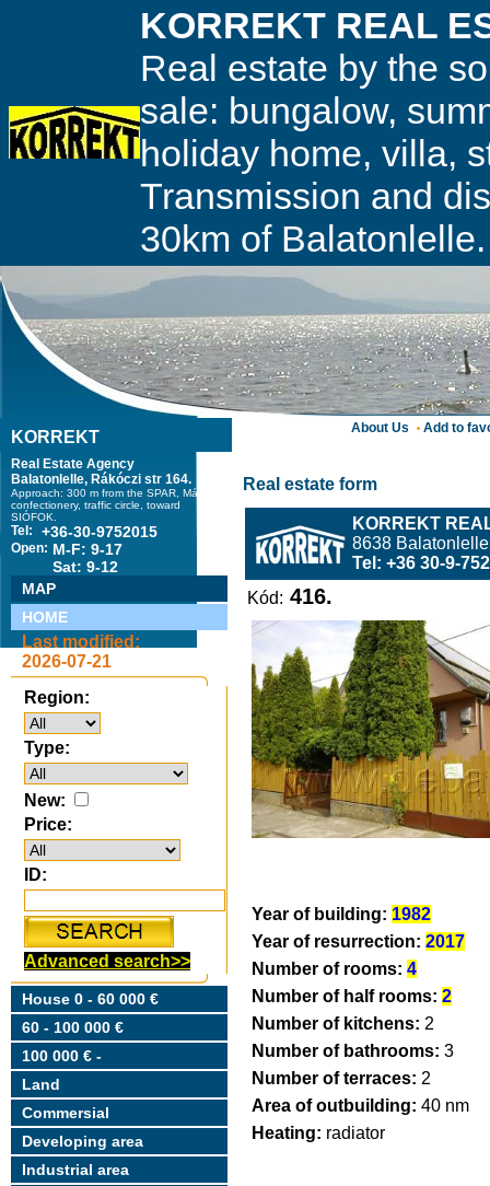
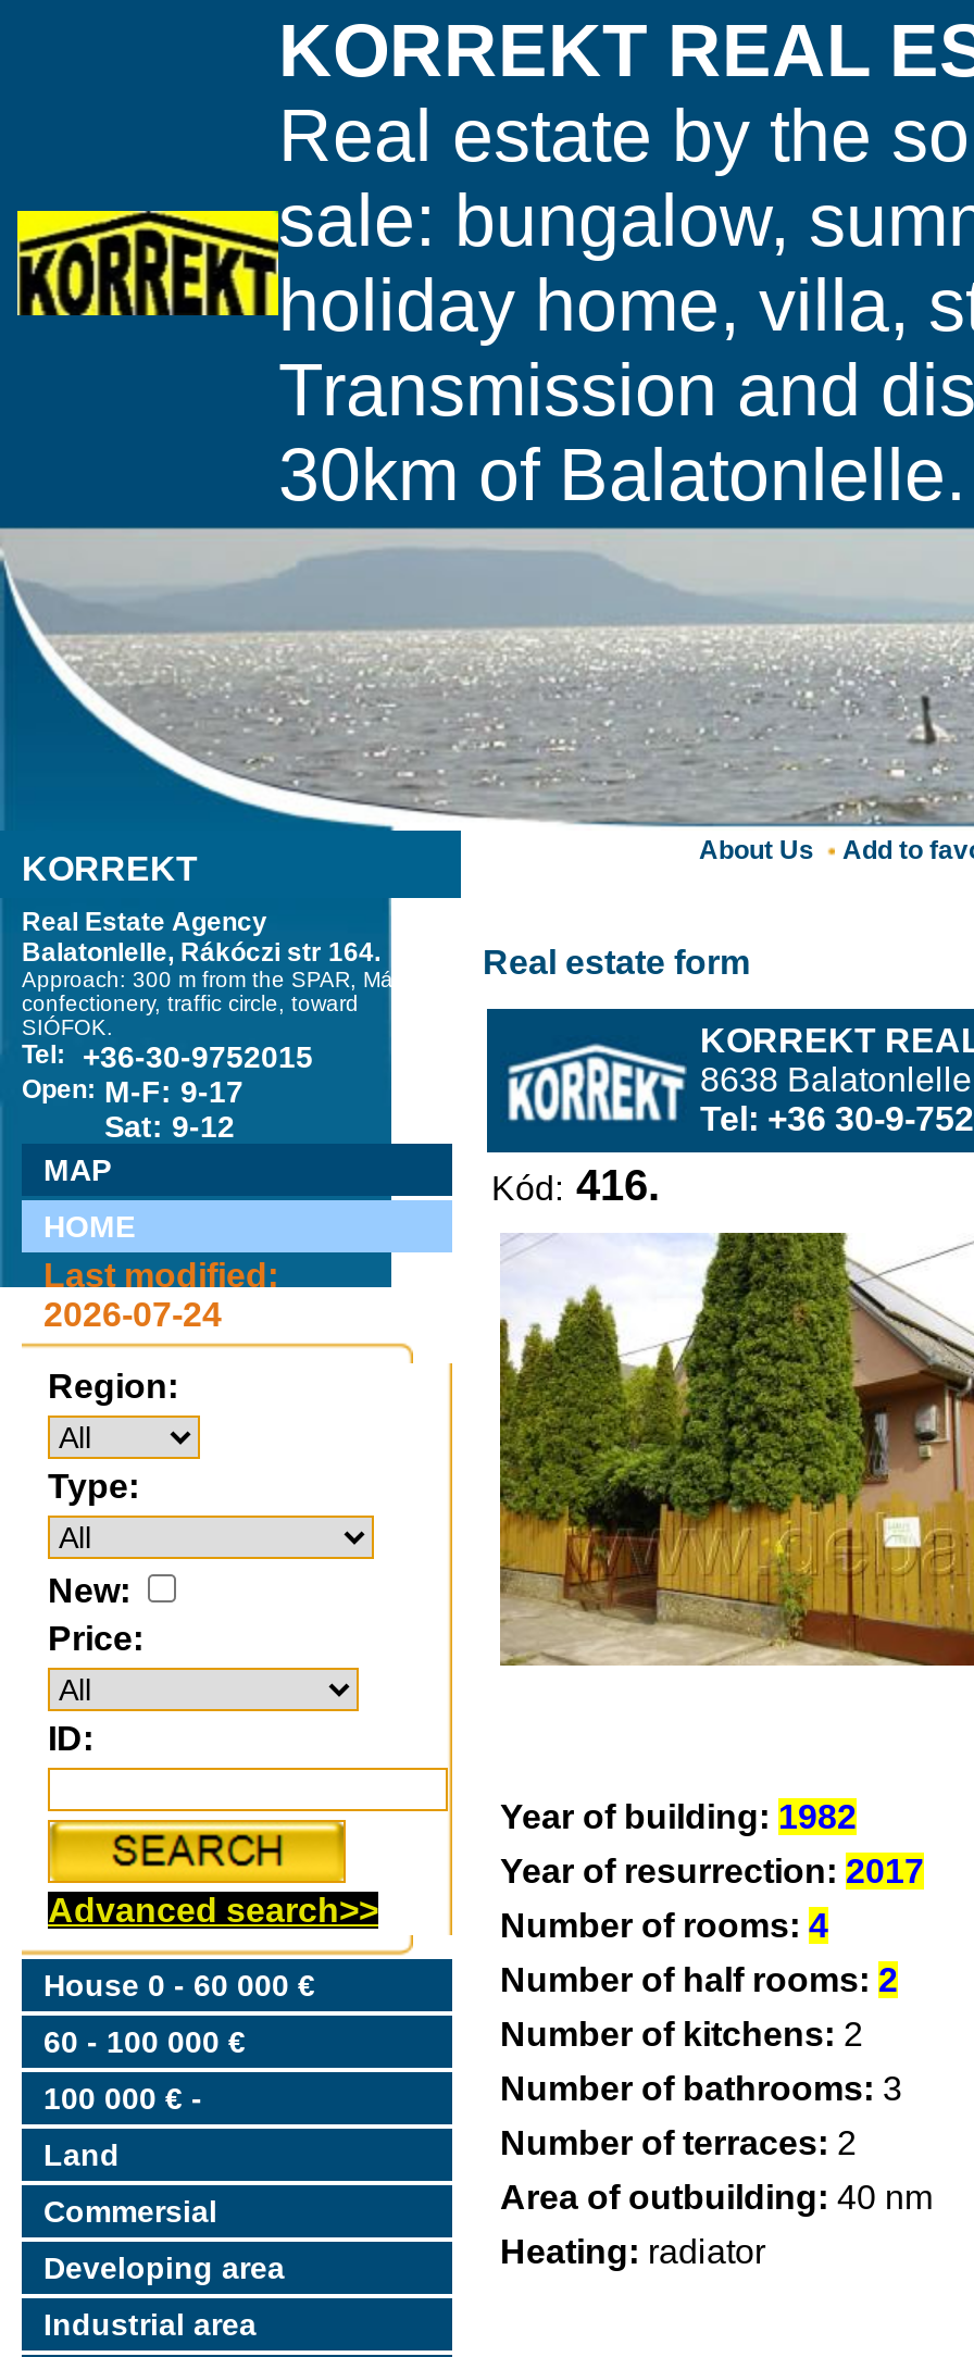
- 2026-07-21
+ 2026-07-24
